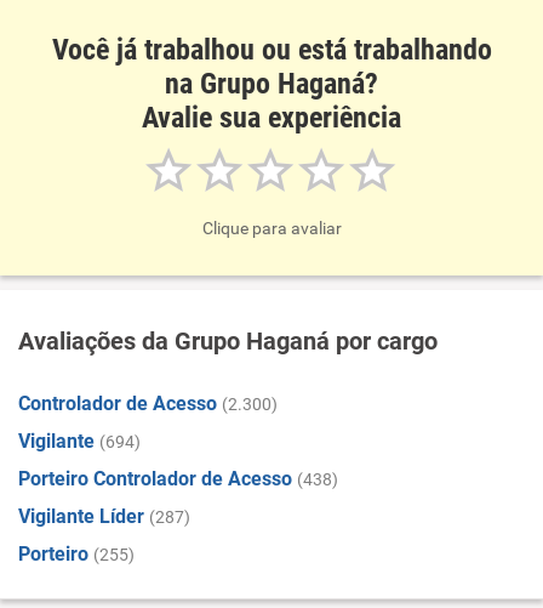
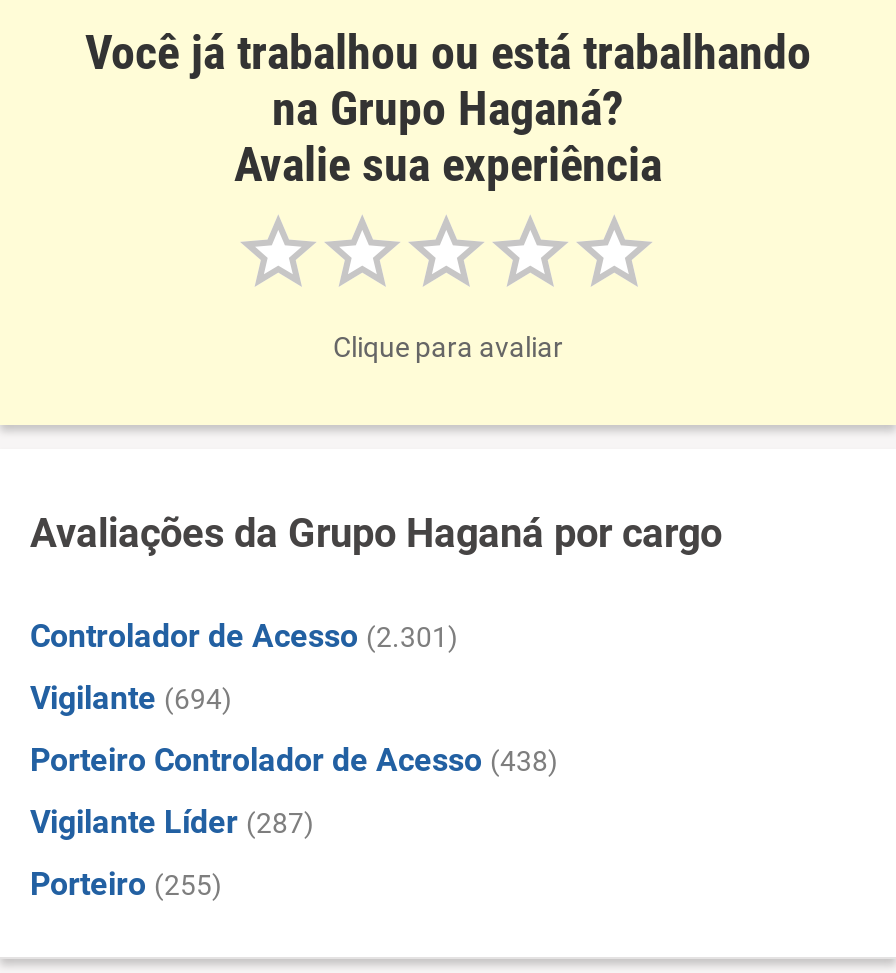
- Controlador de Acesso (2.300)
+ Controlador de Acesso (2.301)
